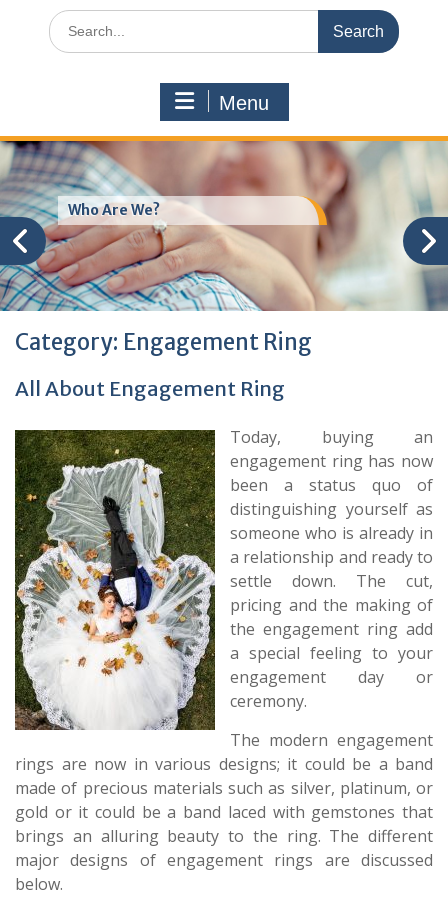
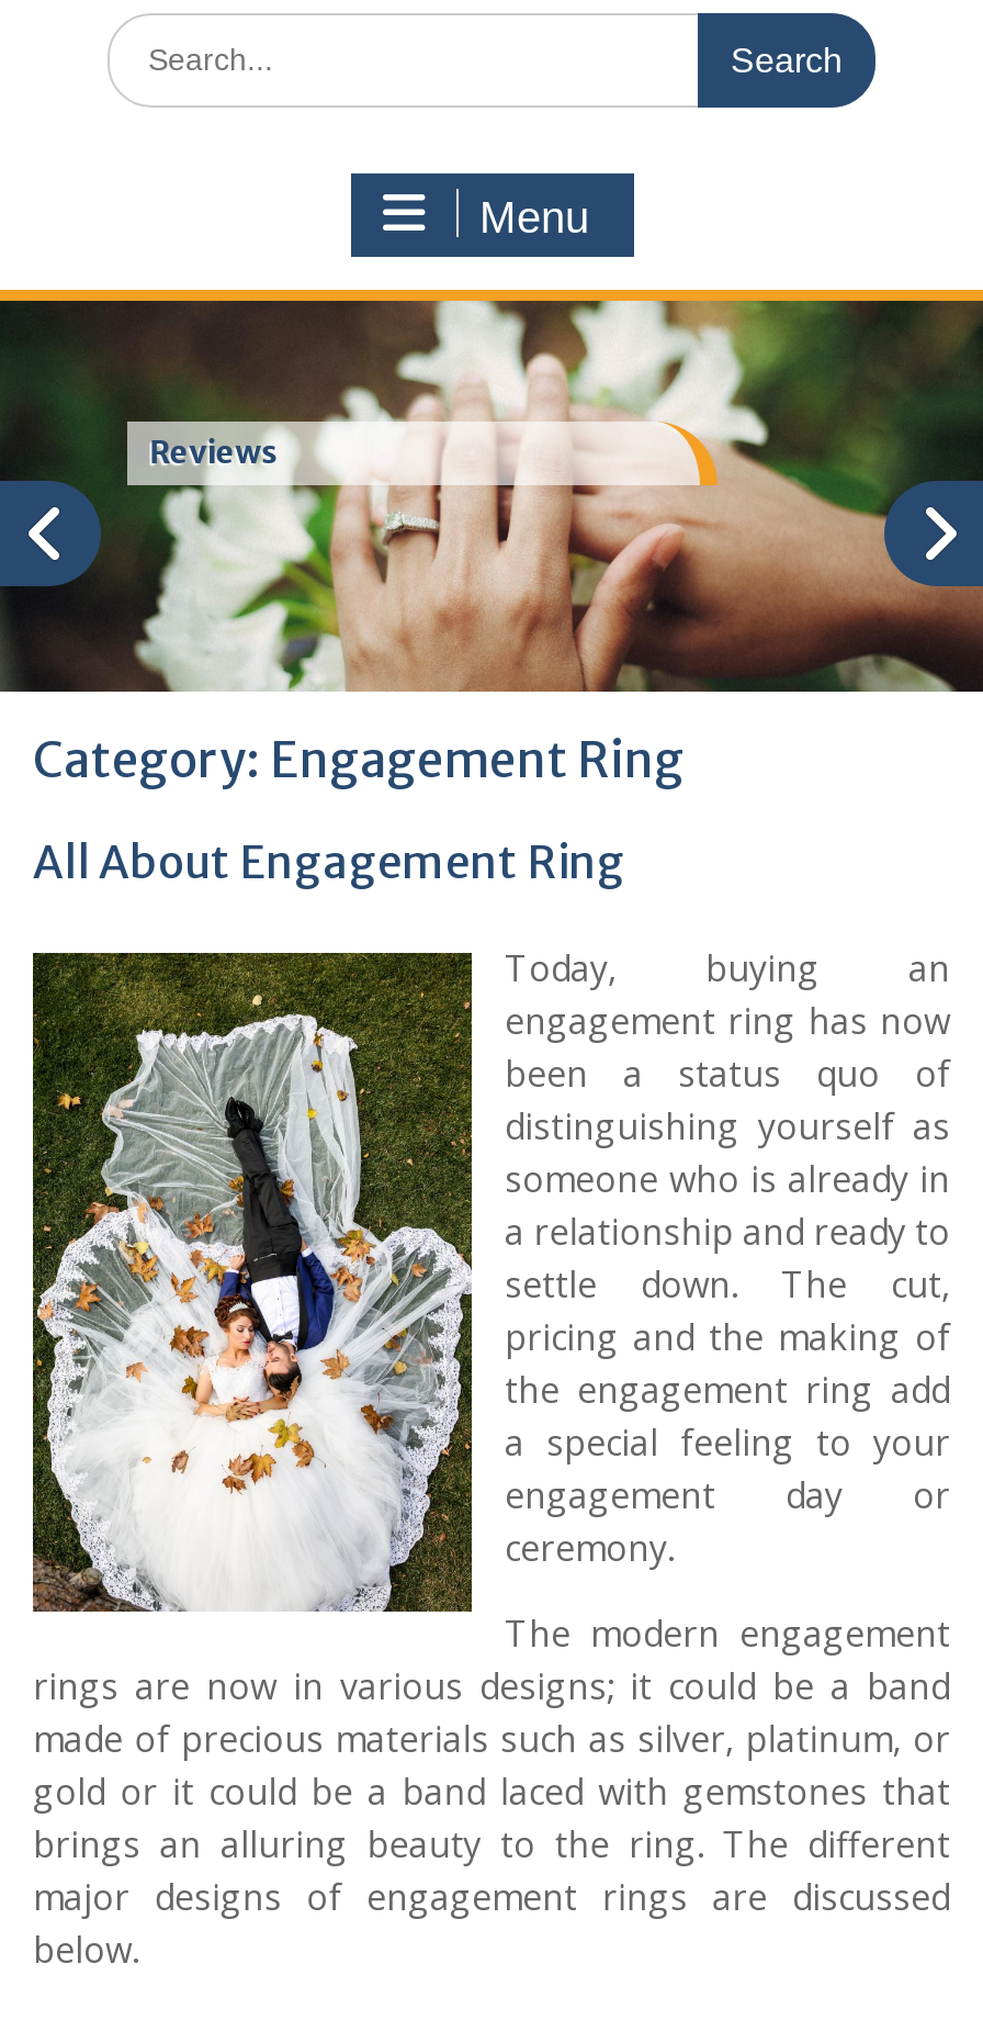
- [image]
- Who Are We?
+ [image]
+ Reviews
